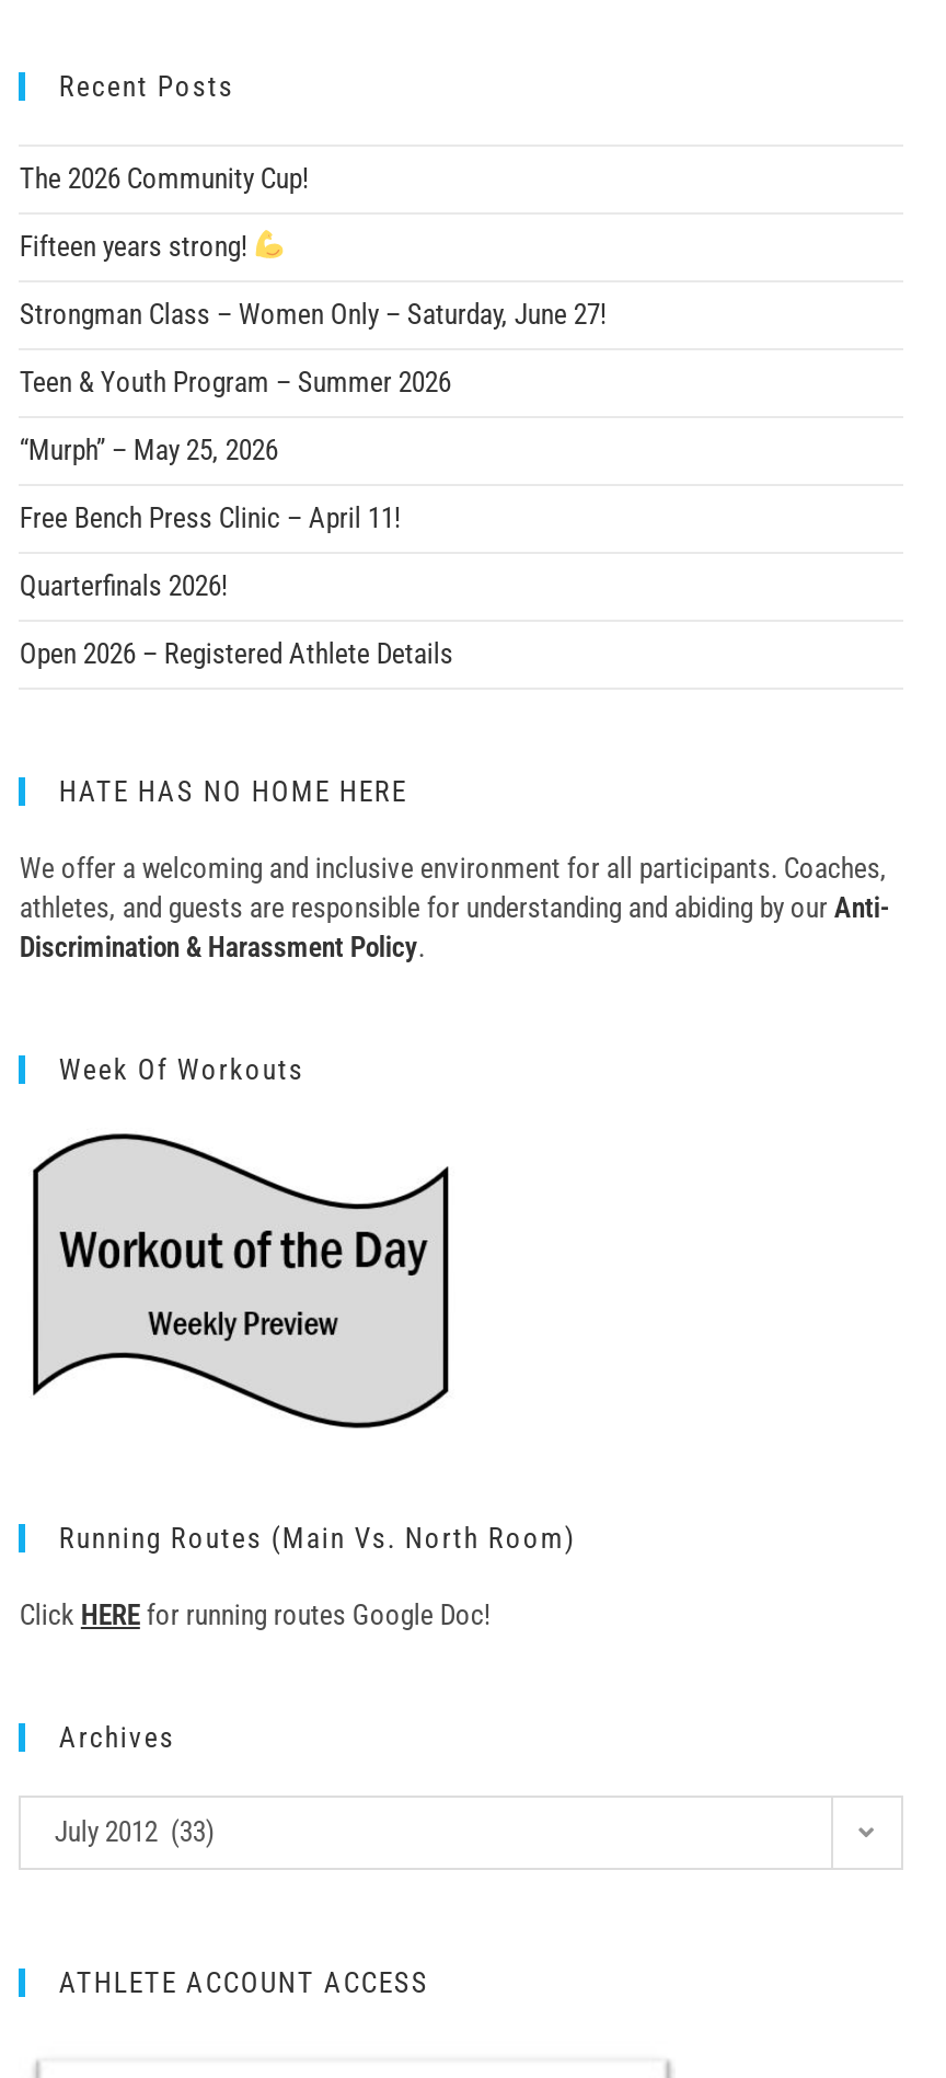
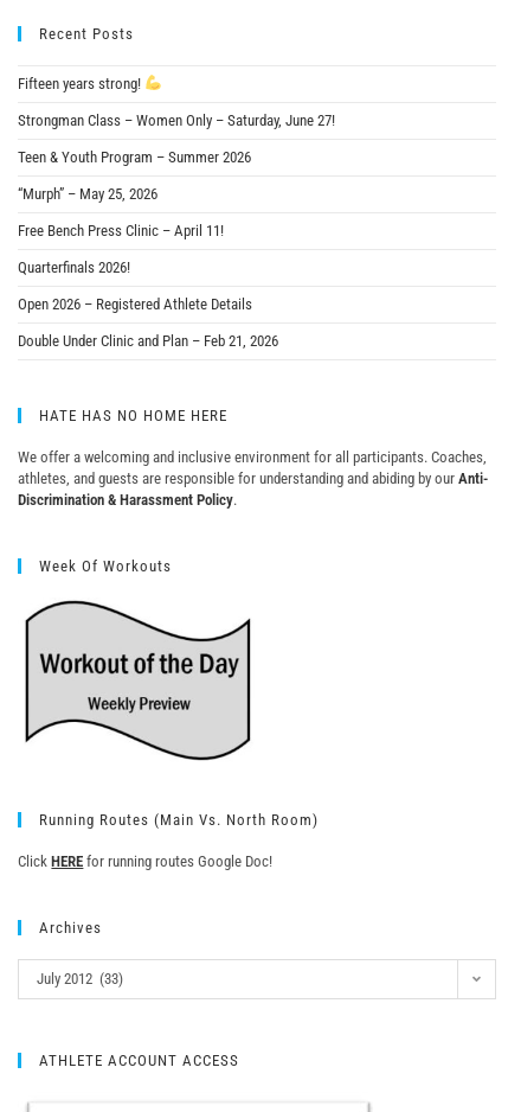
- The 2026 Community Cup!

moved up: Fifteen years strong! | Strongman Class – Women Only – Saturday, June 27! | Teen & Youth Program – Summer 2026 | “Murph” – May 25, 2026 | Free Bench Press Clinic – April 11! | Quarterfinals 2026! | Open 2026 – Registered Athlete Details

+ Double Under Clinic and Plan – Feb 21, 2026
